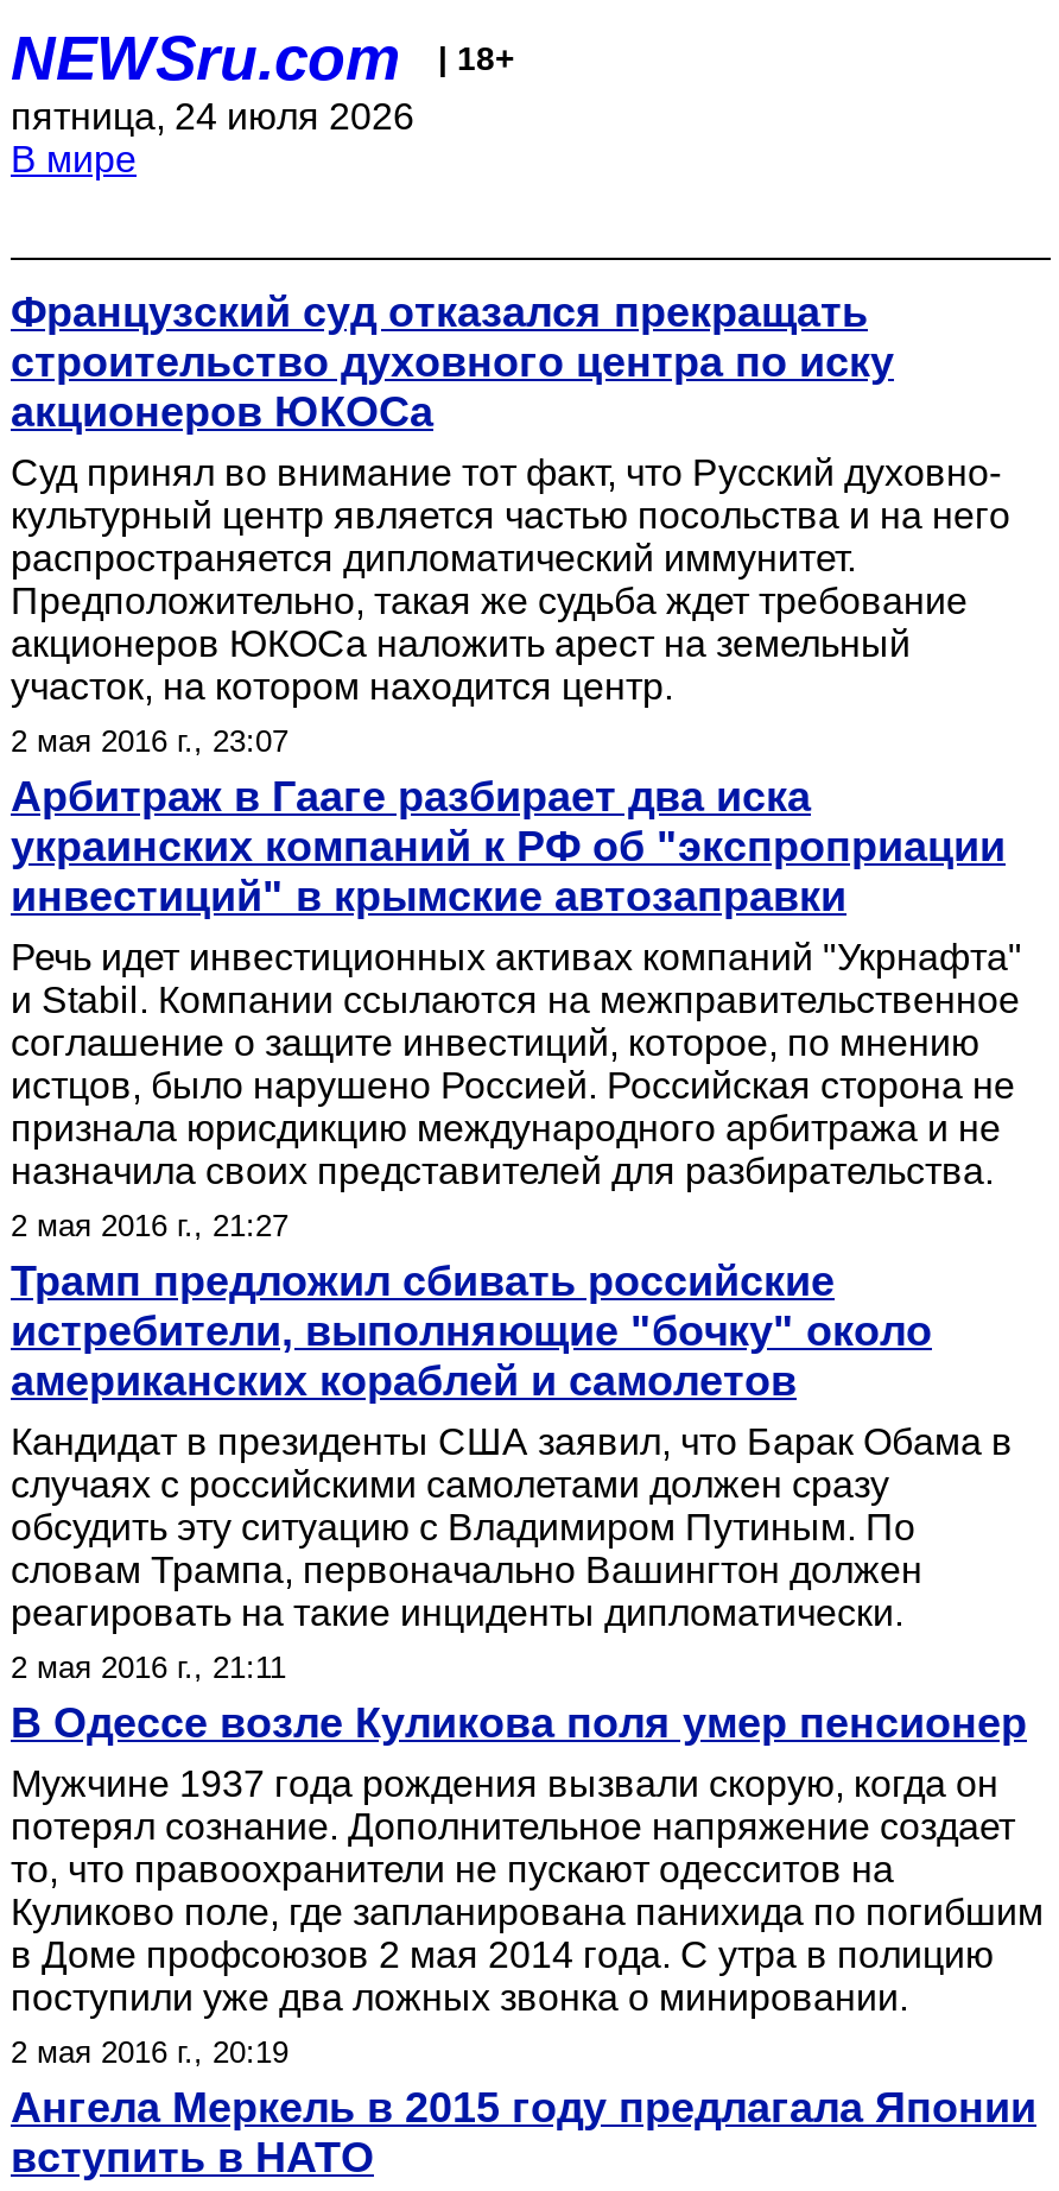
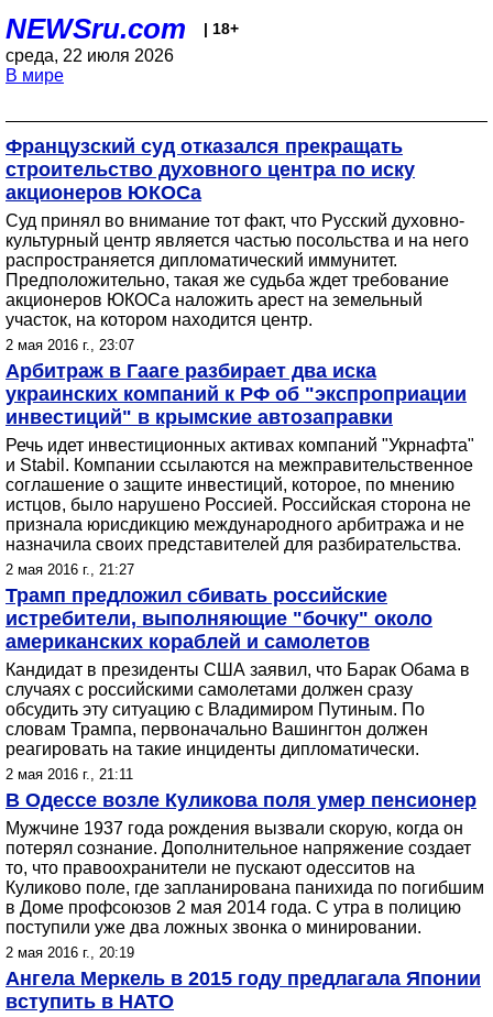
- пятница, 24 июля 2026
+ среда, 22 июля 2026
